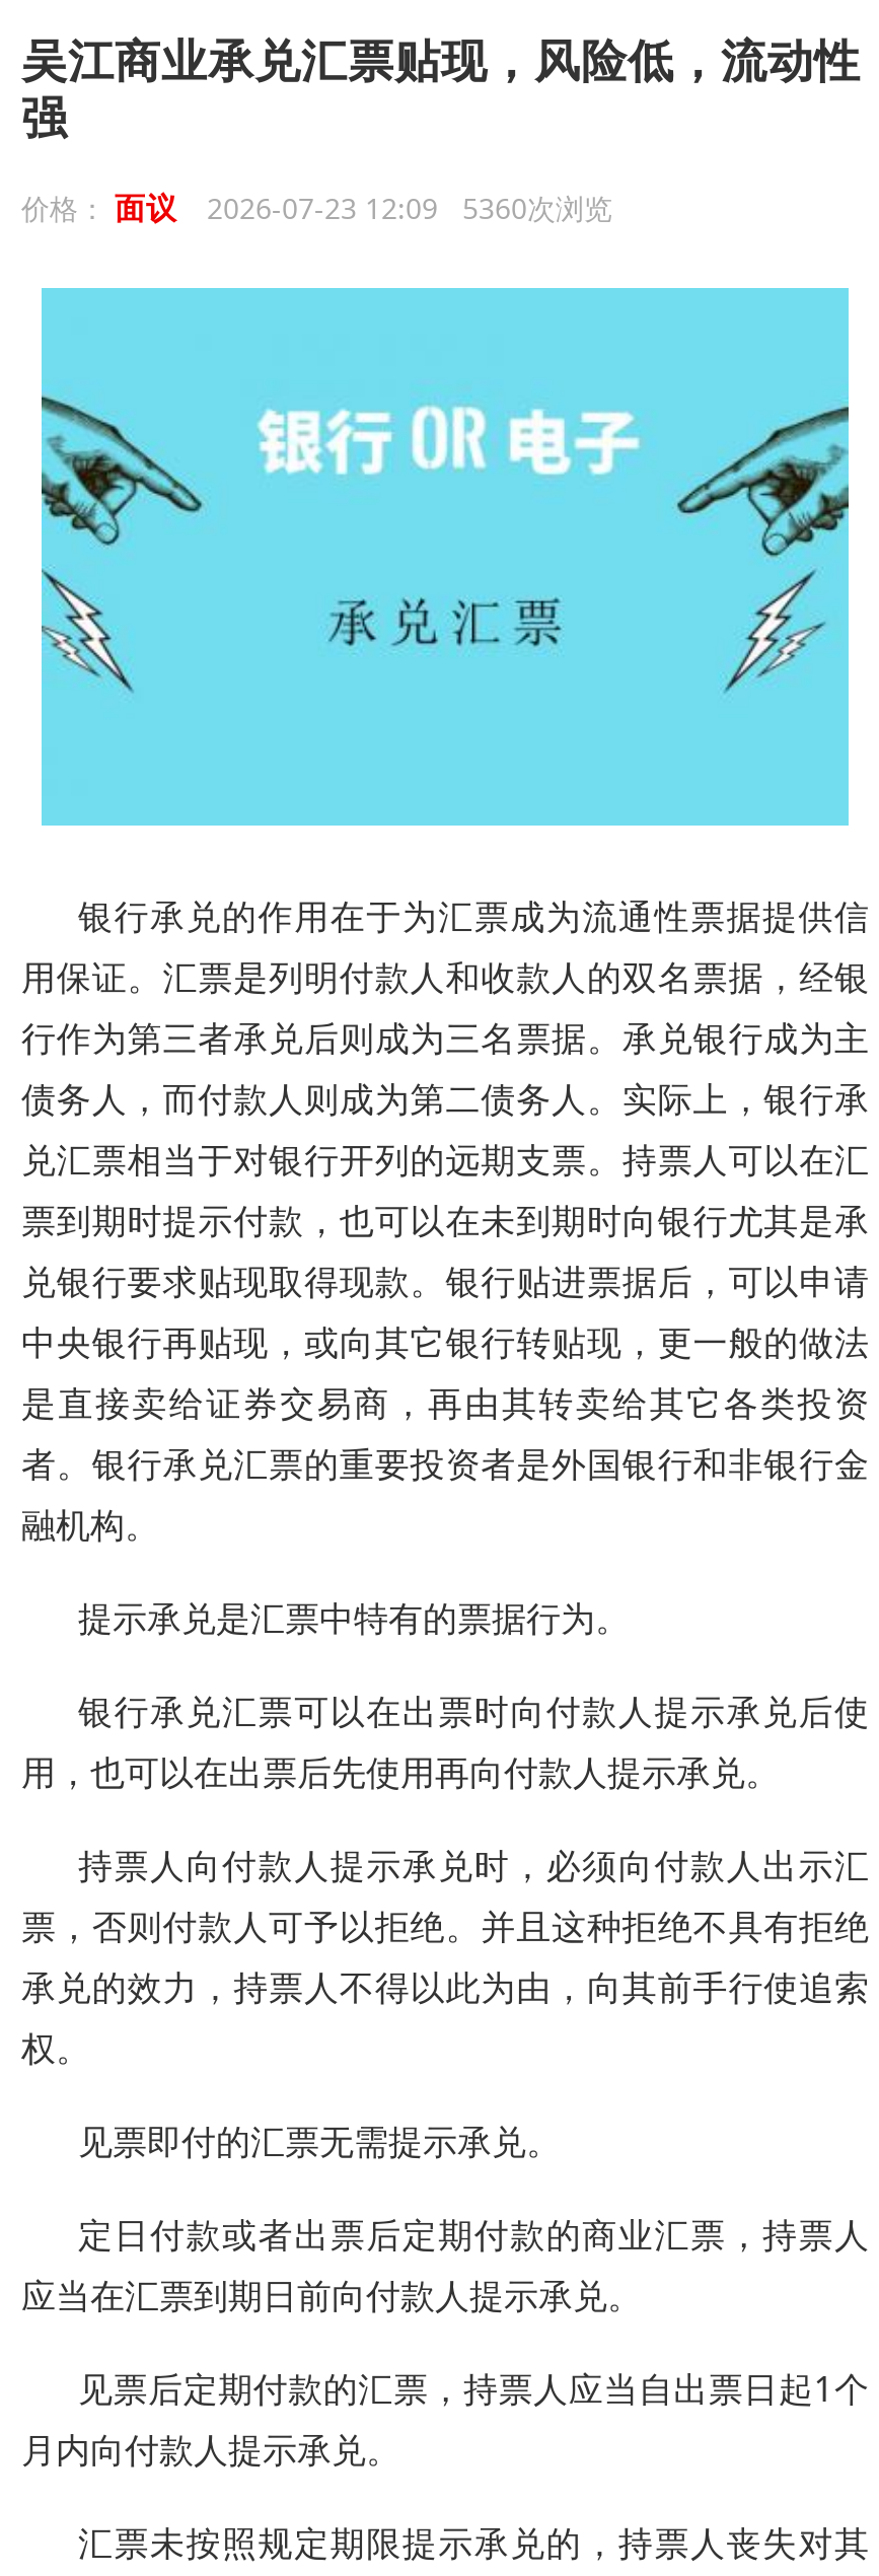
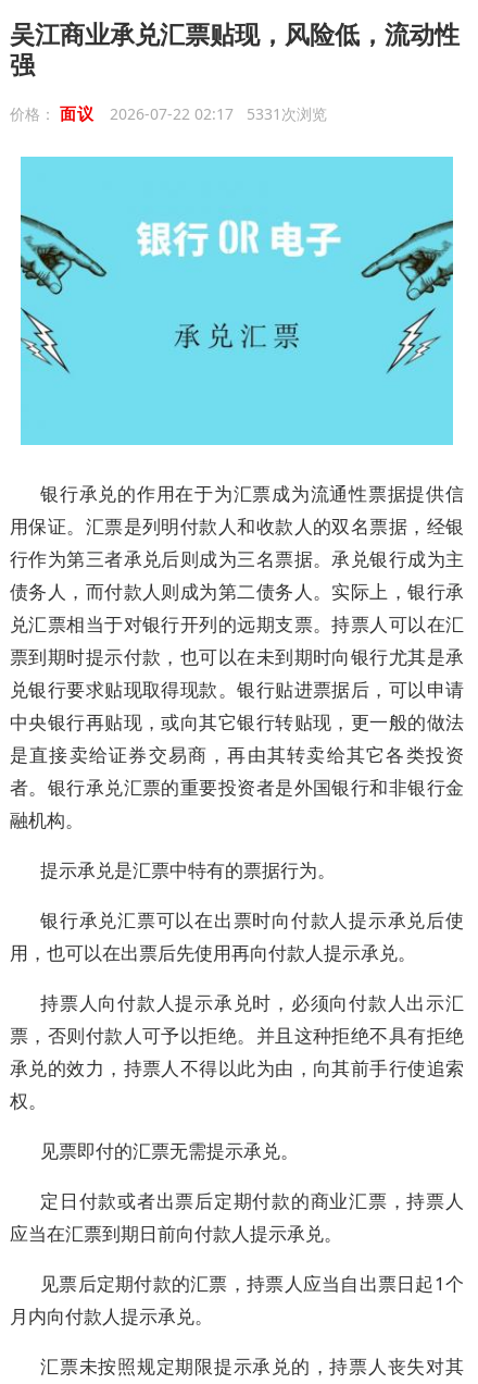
- 价格：面议 2026-07-23 12:09 5360次浏览
+ 价格：面议 2026-07-22 02:17 5331次浏览
